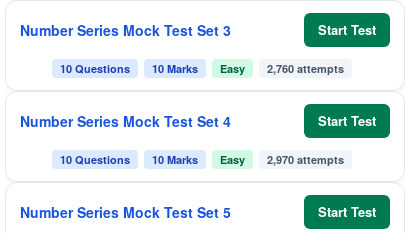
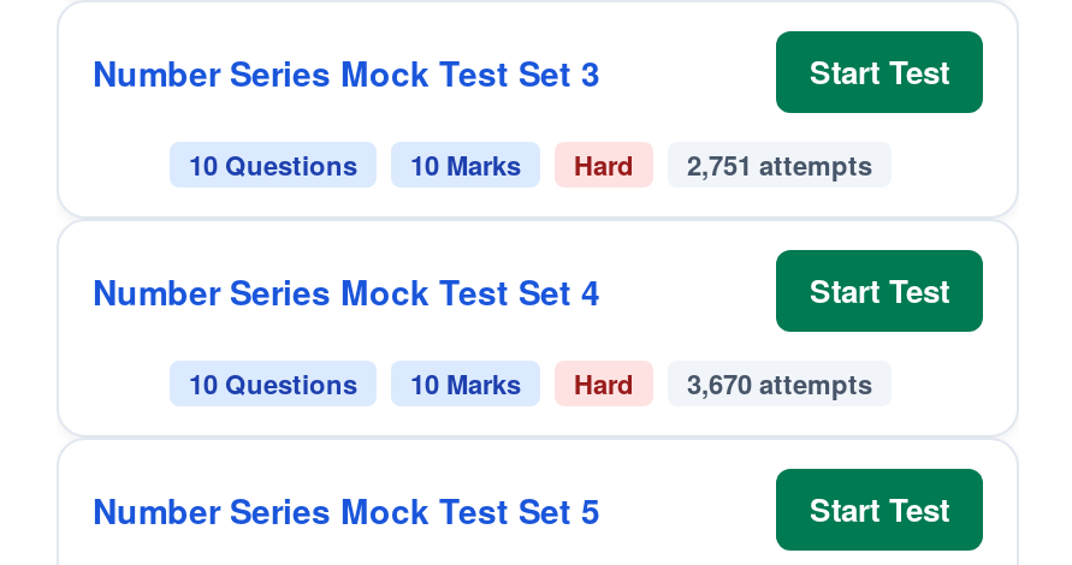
- Easy
- 2,760 attempts
+ Hard
+ 2,751 attempts

- Easy
- 2,970 attempts
+ Hard
+ 3,670 attempts
